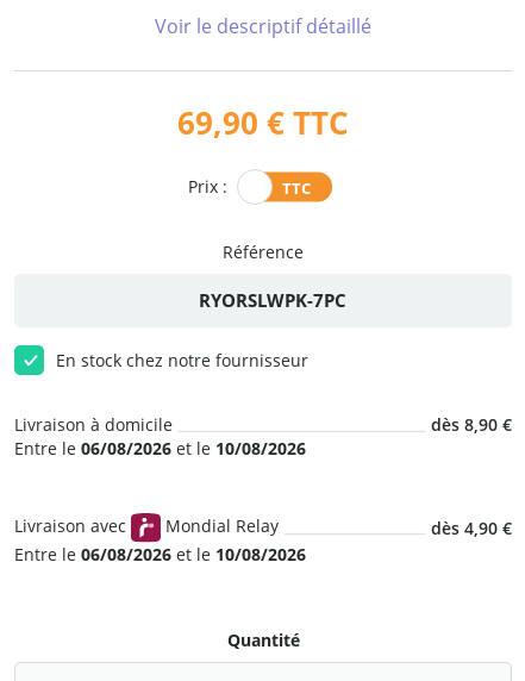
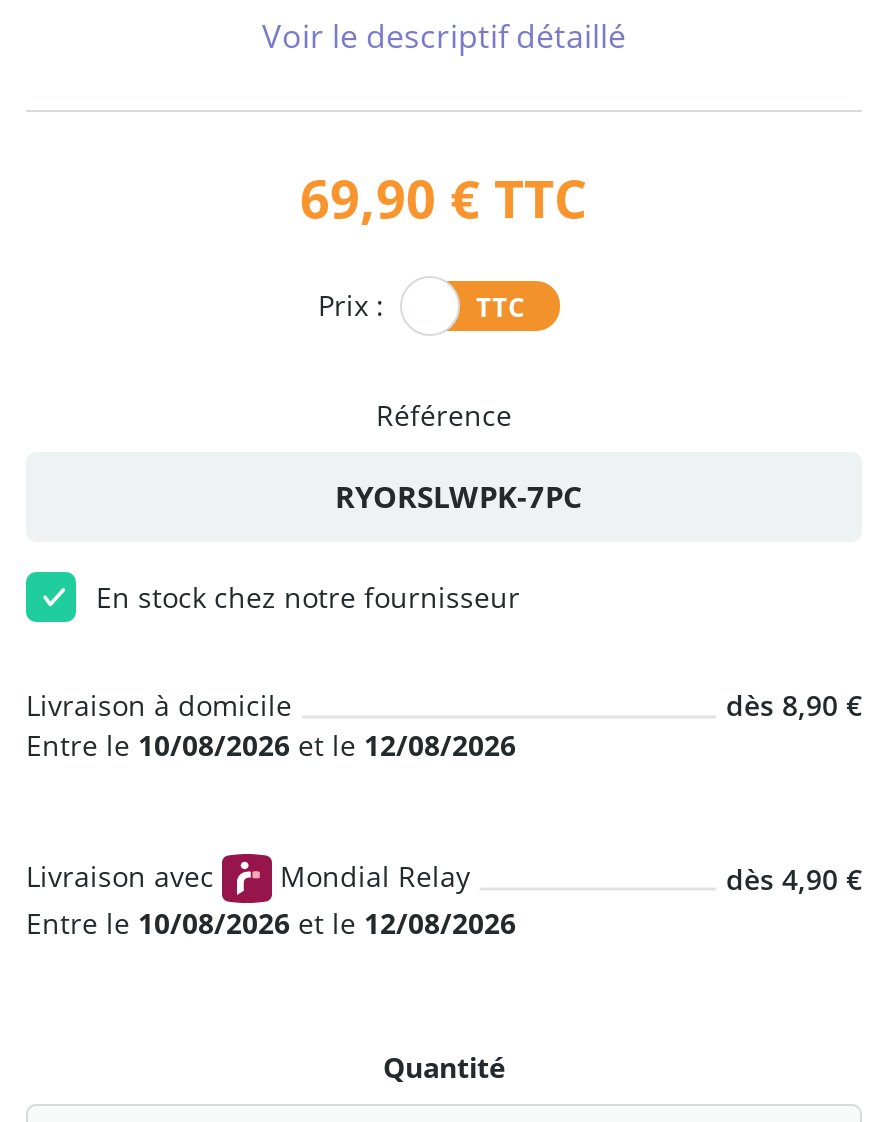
- Entre le 06/08/2026 et le 10/08/2026
+ Entre le 10/08/2026 et le 12/08/2026

- Entre le 06/08/2026 et le 10/08/2026
+ Entre le 10/08/2026 et le 12/08/2026
